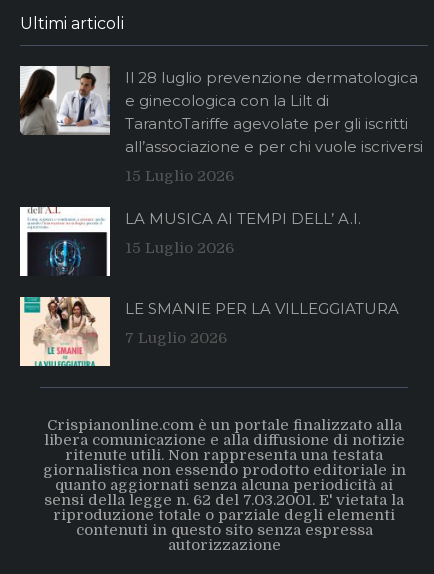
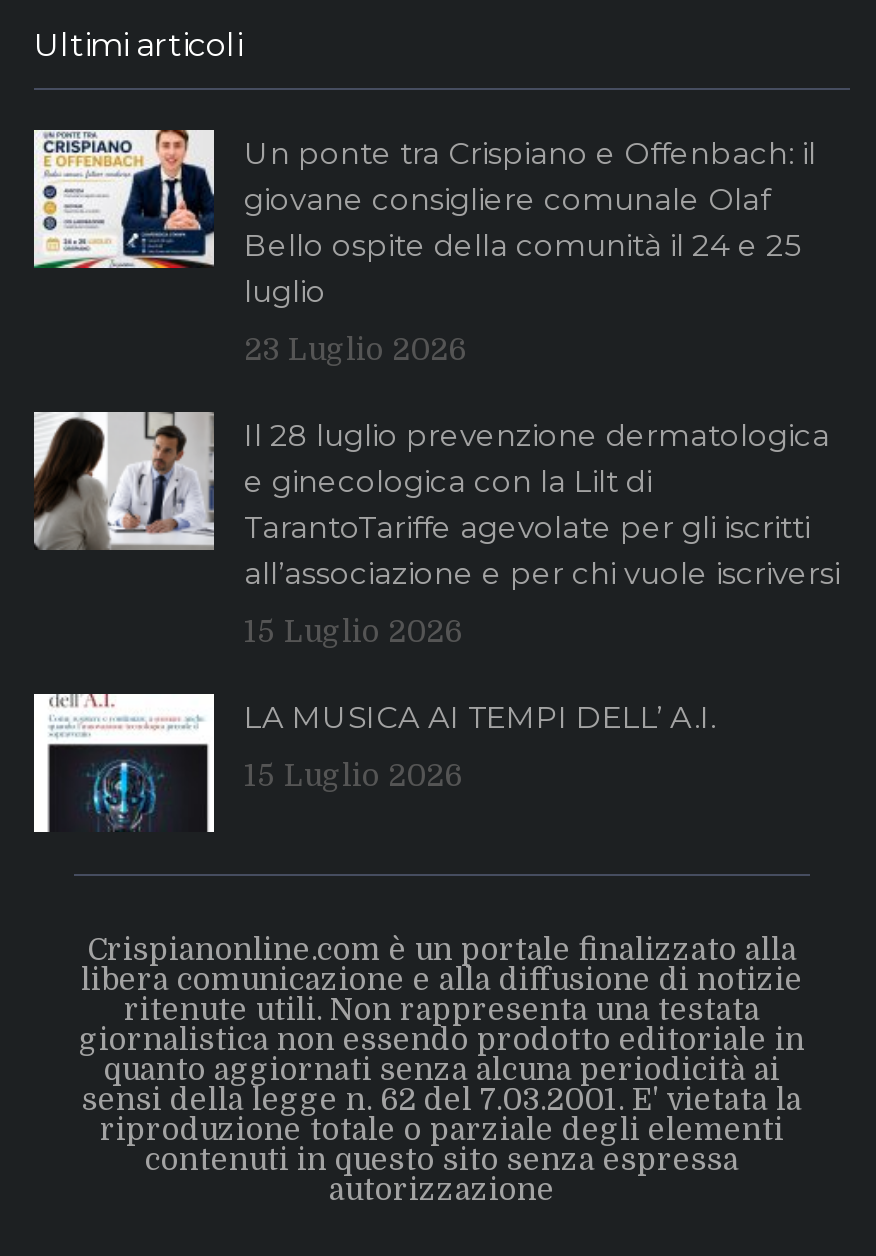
+ [image]
+ Un ponte tra Crispiano e Offenbach: il
+ giovane consigliere comunale Olaf
+ Bello ospite della comunità il 24 e 25
+ luglio
+ 23 Luglio 2026

moved down: [image] | Il 28 luglio prevenzione dermatologica | e ginecologica con la Lilt di | TarantoTariffe agevolate per gli iscritti | all’associazione e per chi vuole iscriversi | 15 Luglio 2026 | LA MUSICA AI TEMPI DELL’ A.I. | 15 Luglio 2026

- [image]
- LE SMANIE PER LA VILLEGGIATURA
- 7 Luglio 2026
